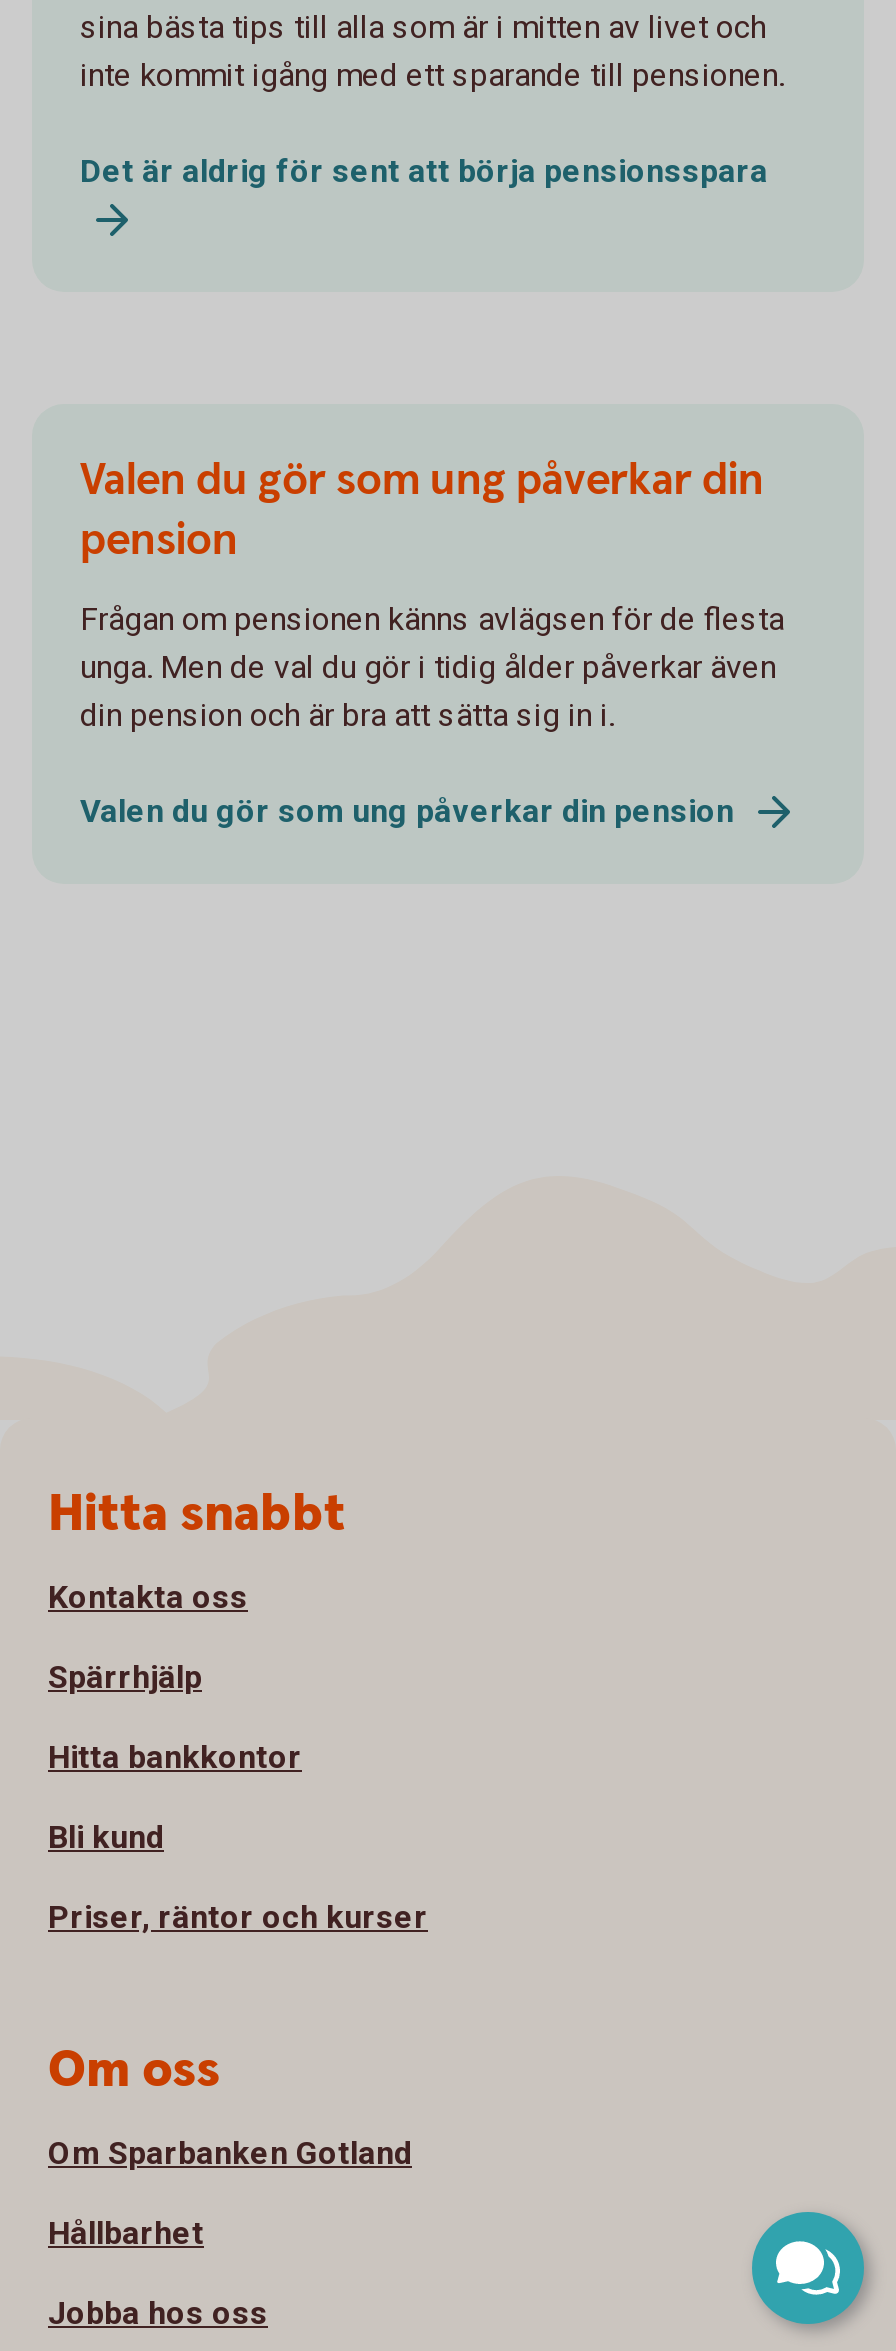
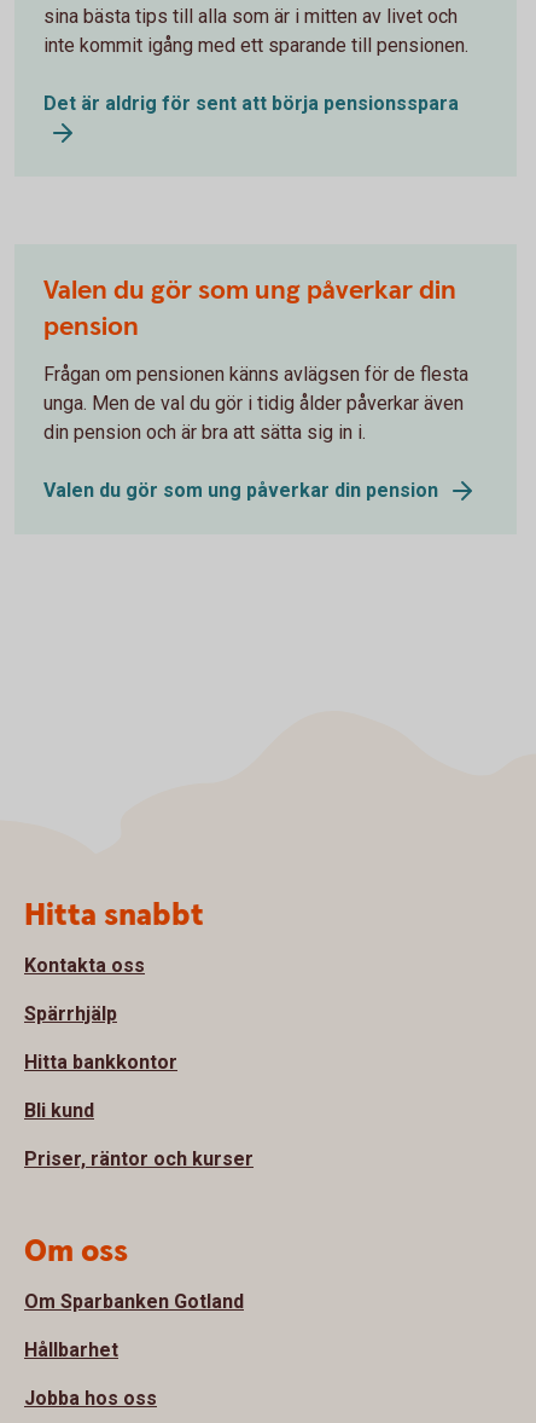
- [image]
